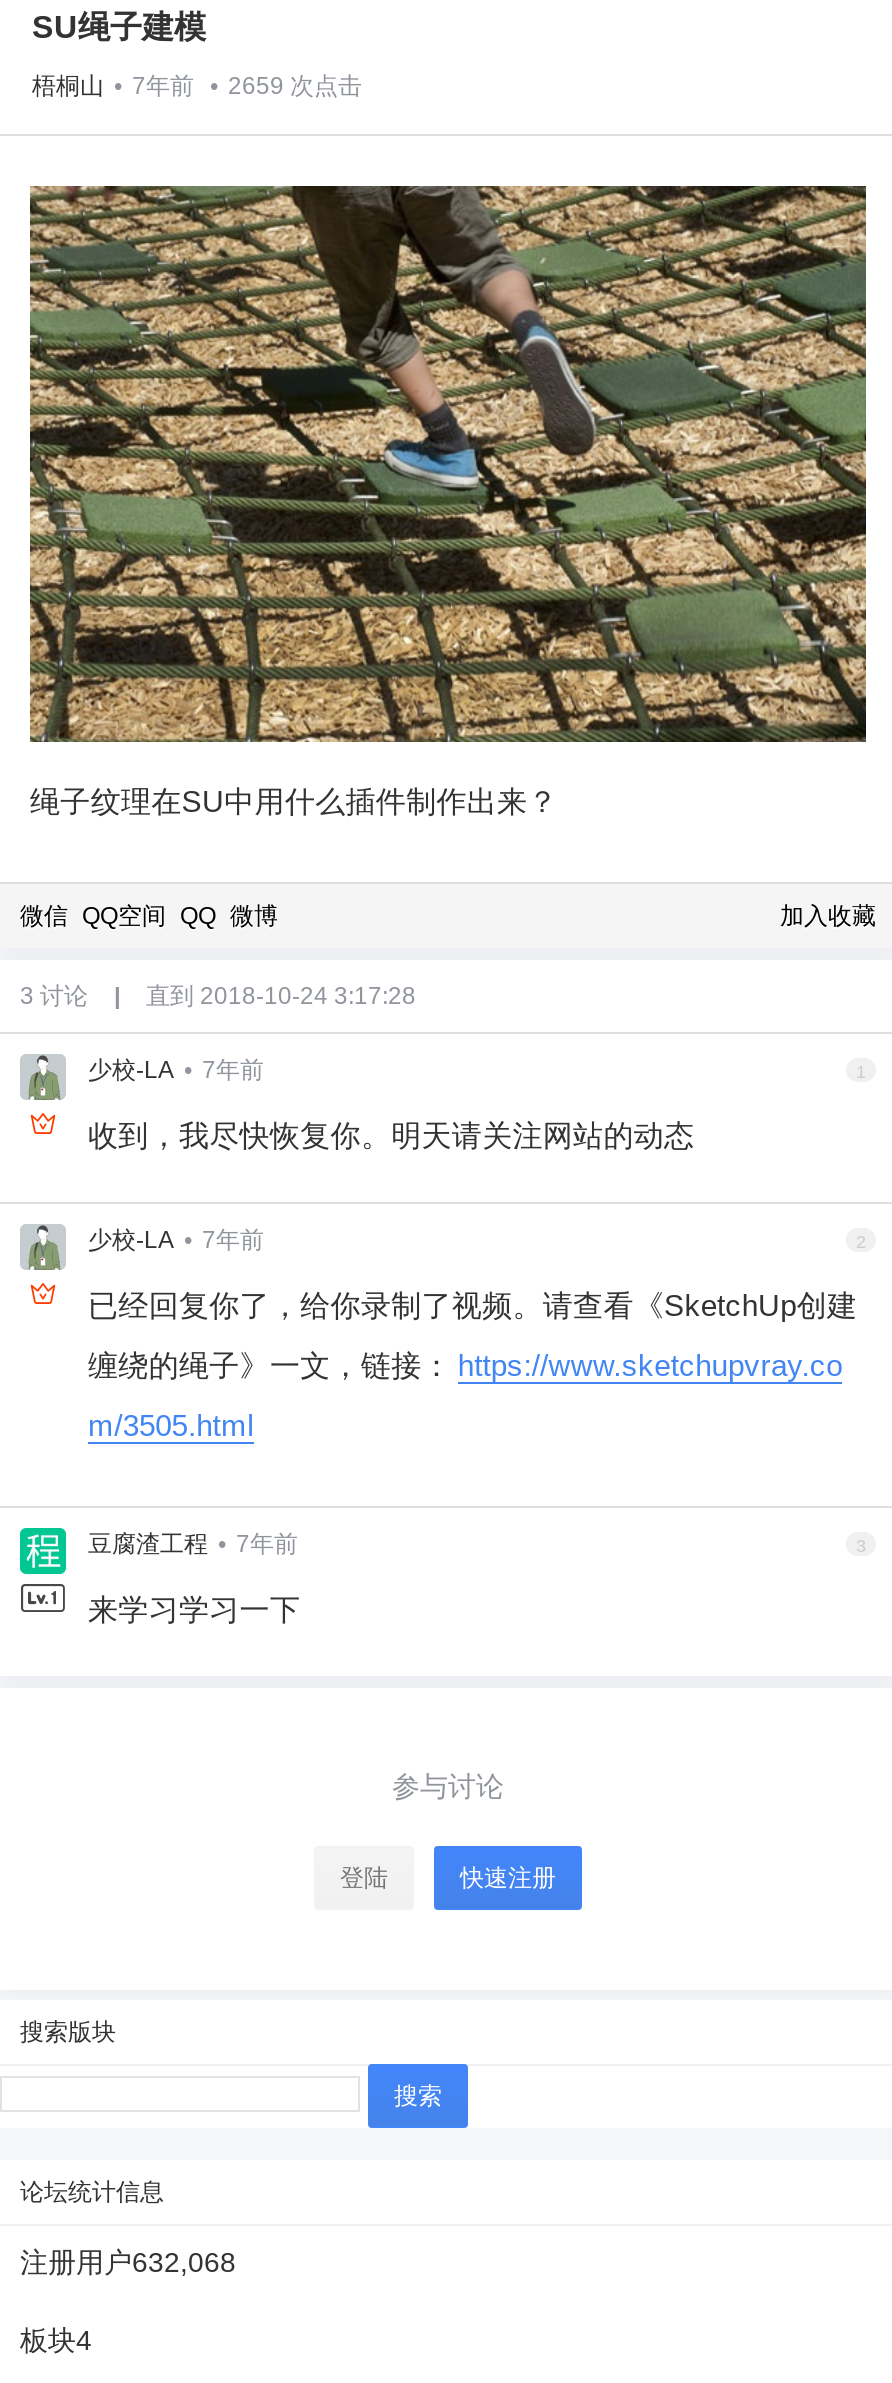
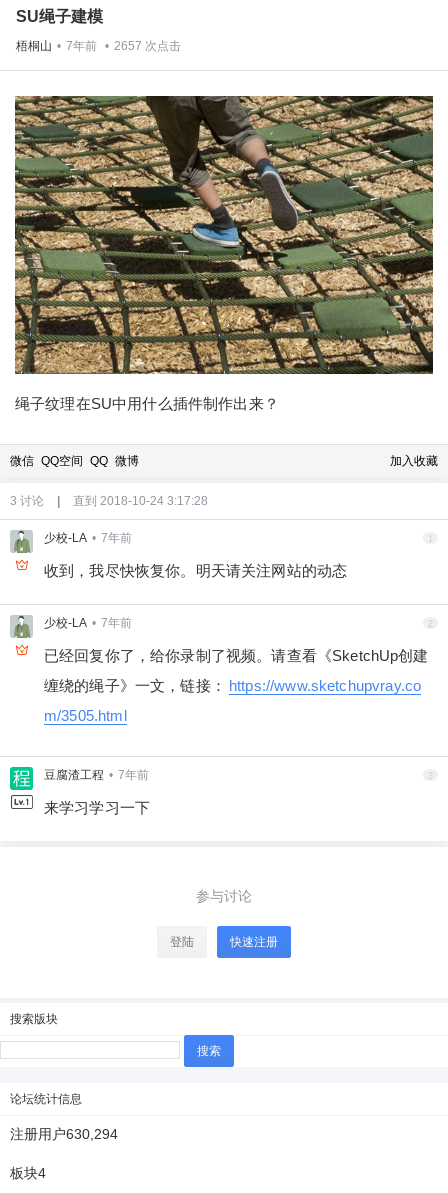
- 梧桐山 • 7年前 • 2659次点击
+ 梧桐山 • 7年前 • 2657次点击

- 注册用户632,068
+ 注册用户630,294
